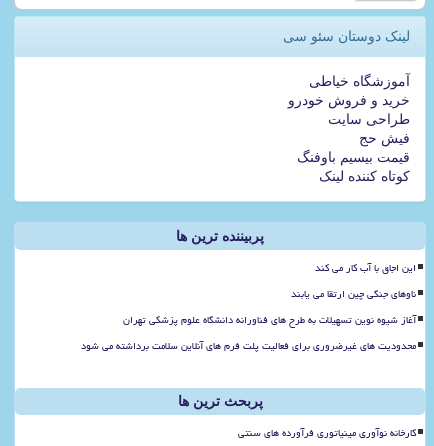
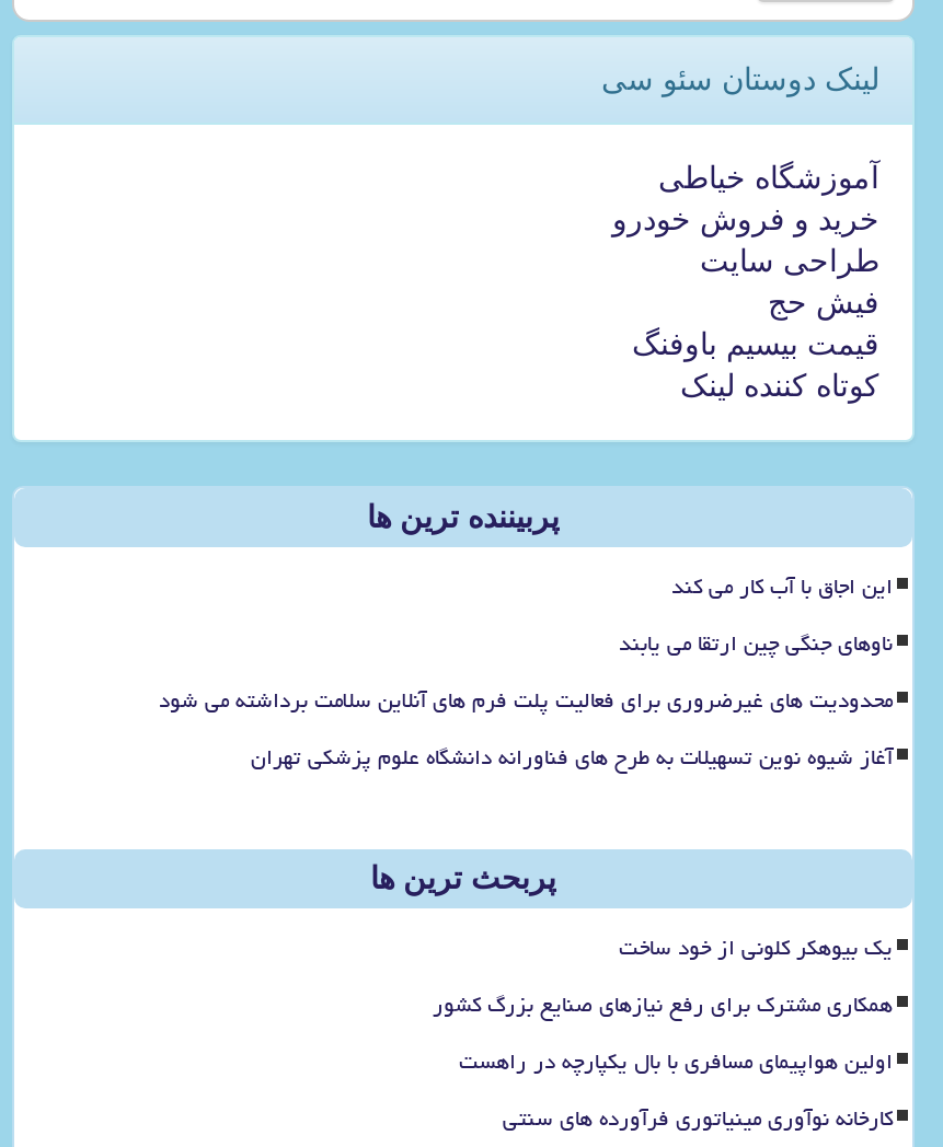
moved up: محدودیت های غیرضروری برای فعالیت پلت فرم های آنلاین سلامت برداشته می شود

+ یک بیوهکر کلونی از خود ساخت
+ همکاری مشترک برای رفع نیازهای صنایع بزرگ کشور
+ اولین هواپیمای مسافری با بال یکپارچه در راهست
